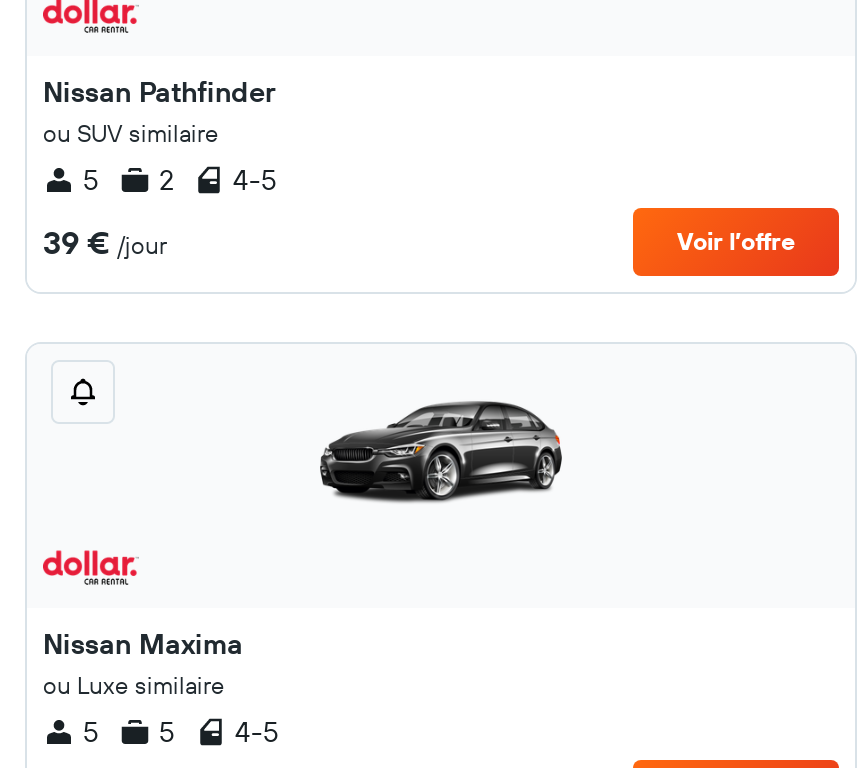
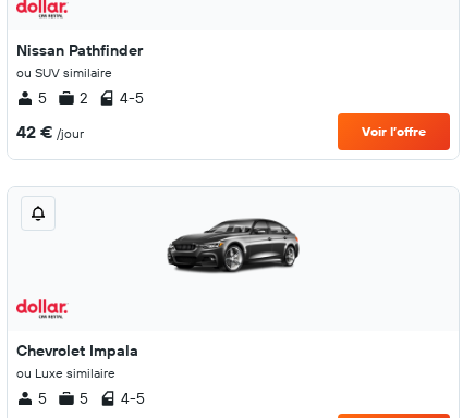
- 39 € /jour
+ 42 € /jour

- Nissan Maxima
+ Chevrolet Impala
